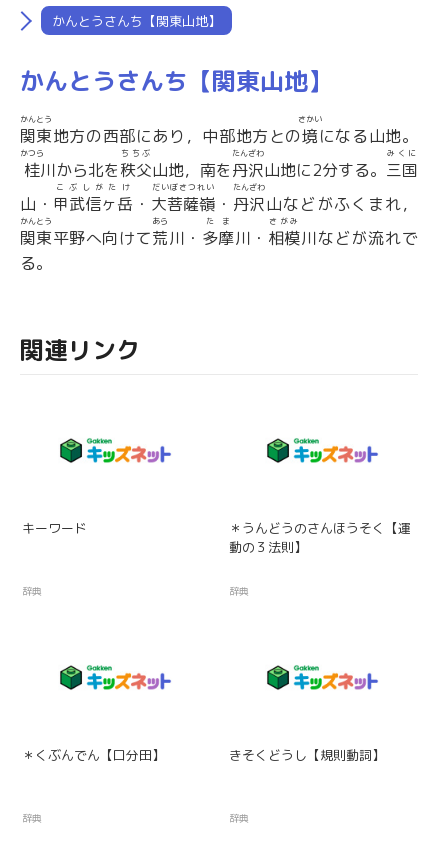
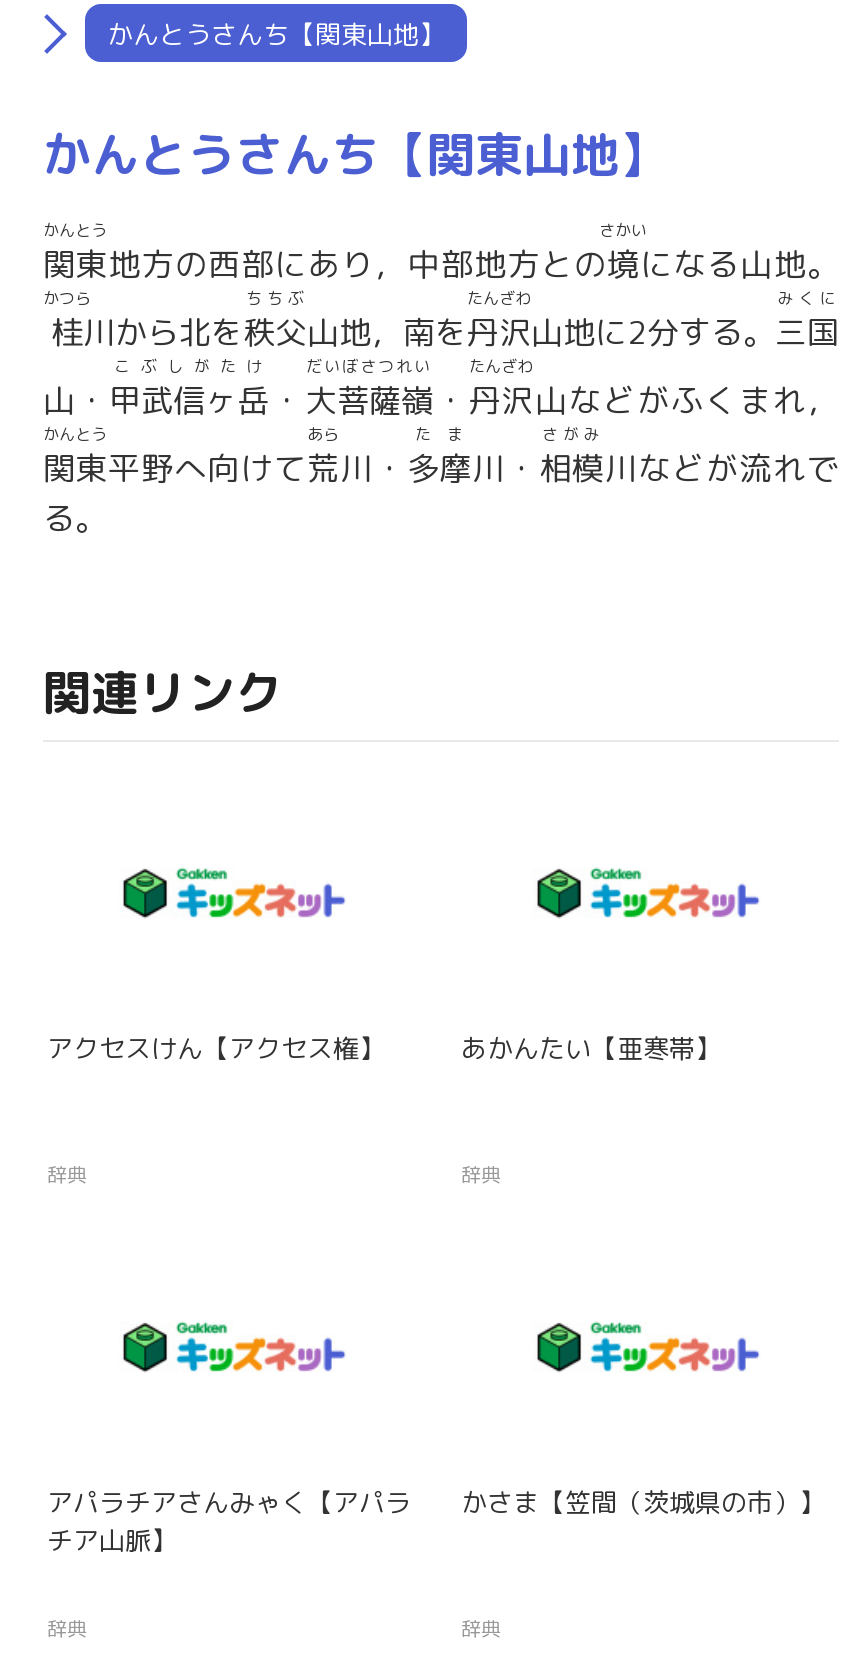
- キーワード
+ アクセスけん【アクセス権】

- ＊うんどうのさんほうそく【運
- 動の３法則】
+ あかんたい【亜寒帯】

- ＊くぶんでん【口分田】
+ アパラチアさんみゃく【アパラ
+ チア山脈】

- きそくどうし【規則動詞】
+ かさま【笠間（茨城県の市）】
